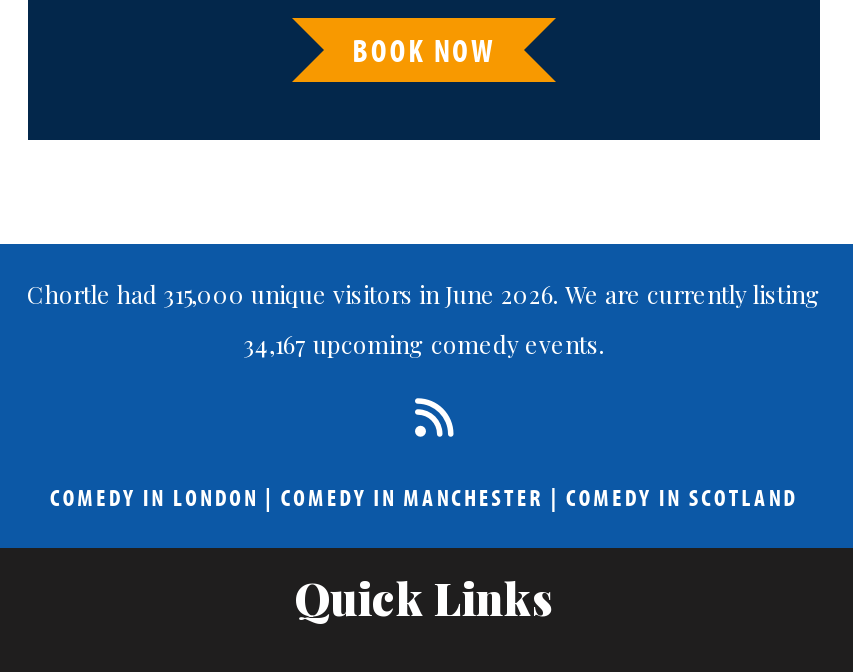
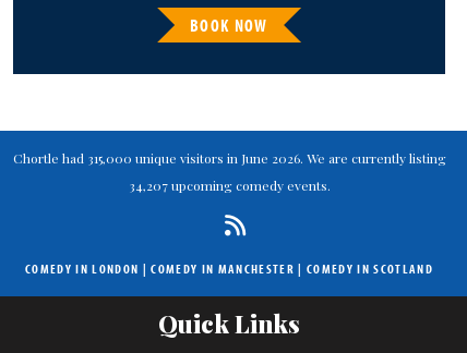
- 34,167 upcoming comedy events.
+ 34,207 upcoming comedy events.
